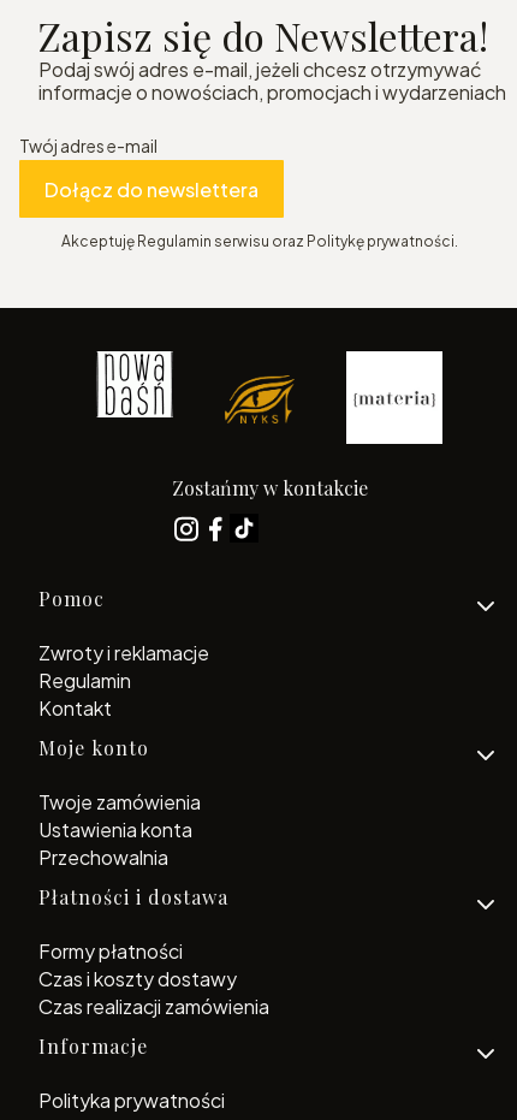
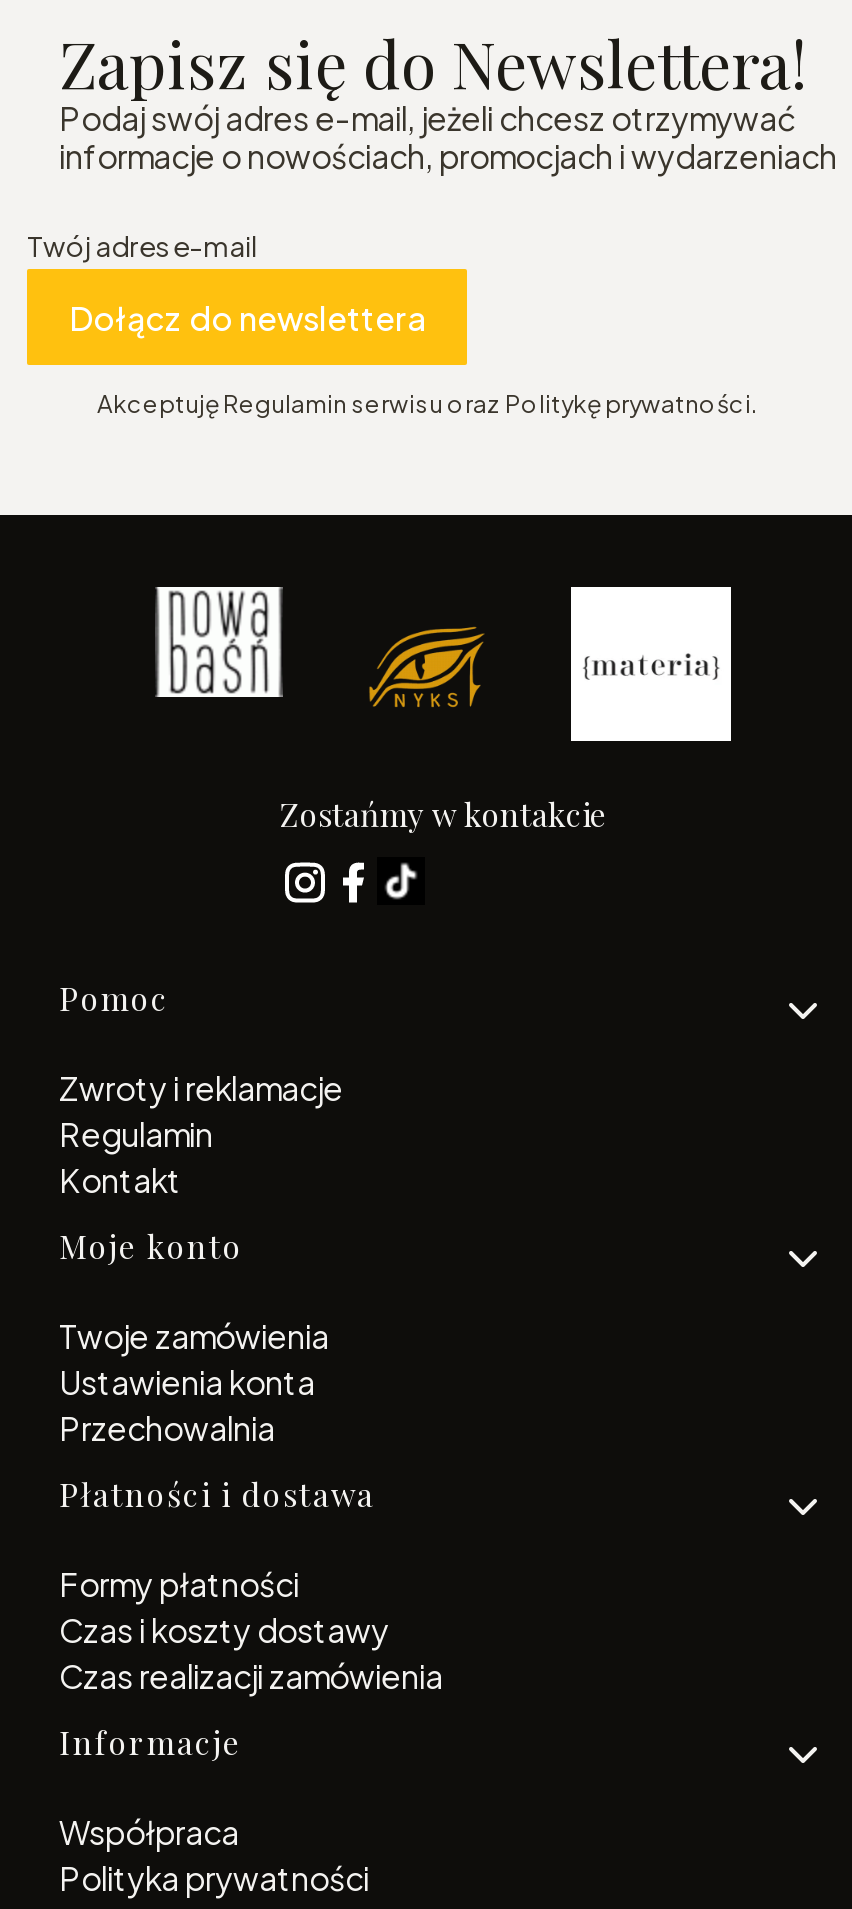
+ Współpraca
